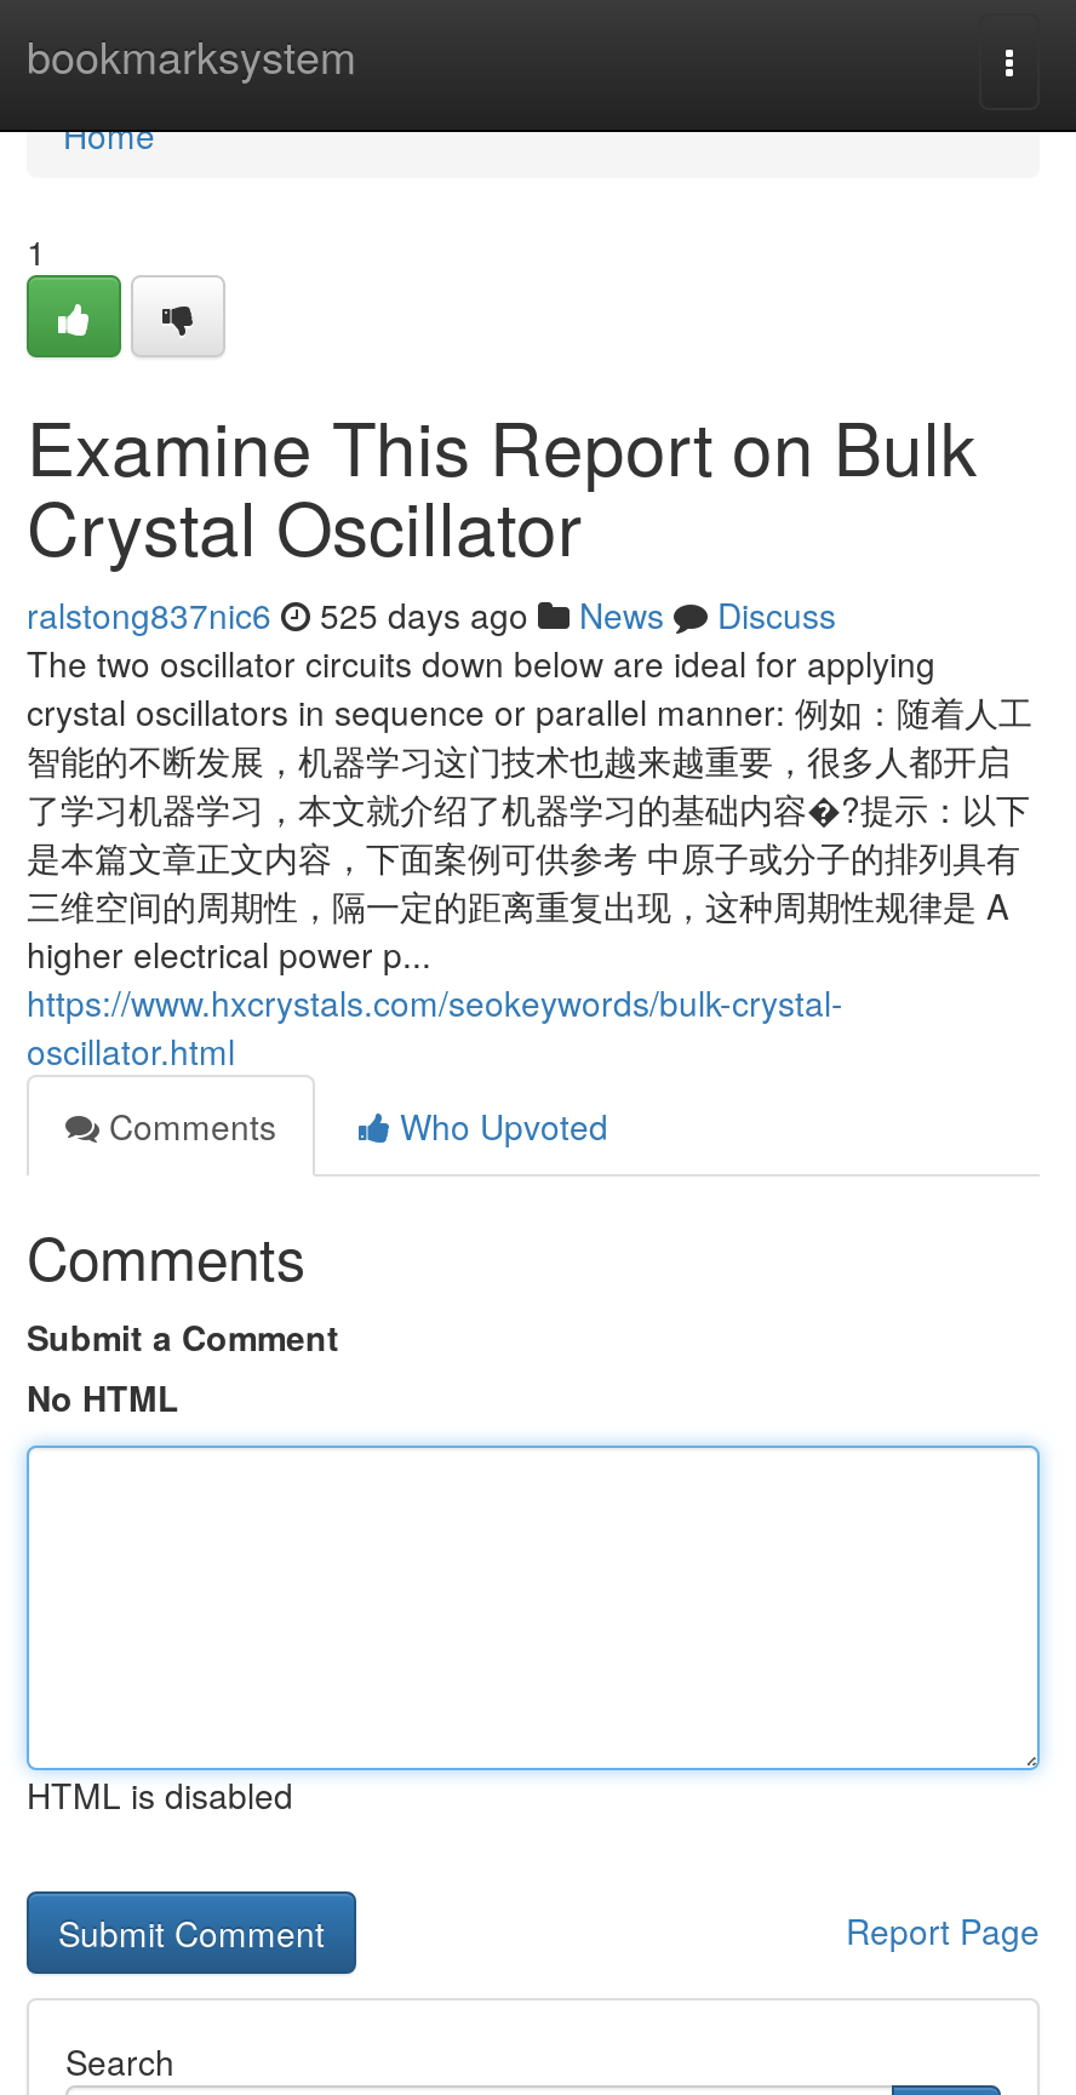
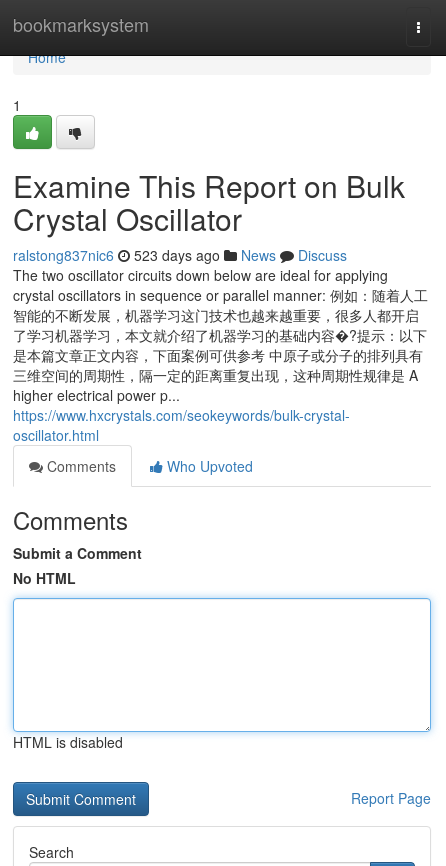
- ralstong837nic6 525 days ago News Discuss
+ ralstong837nic6 523 days ago News Discuss
